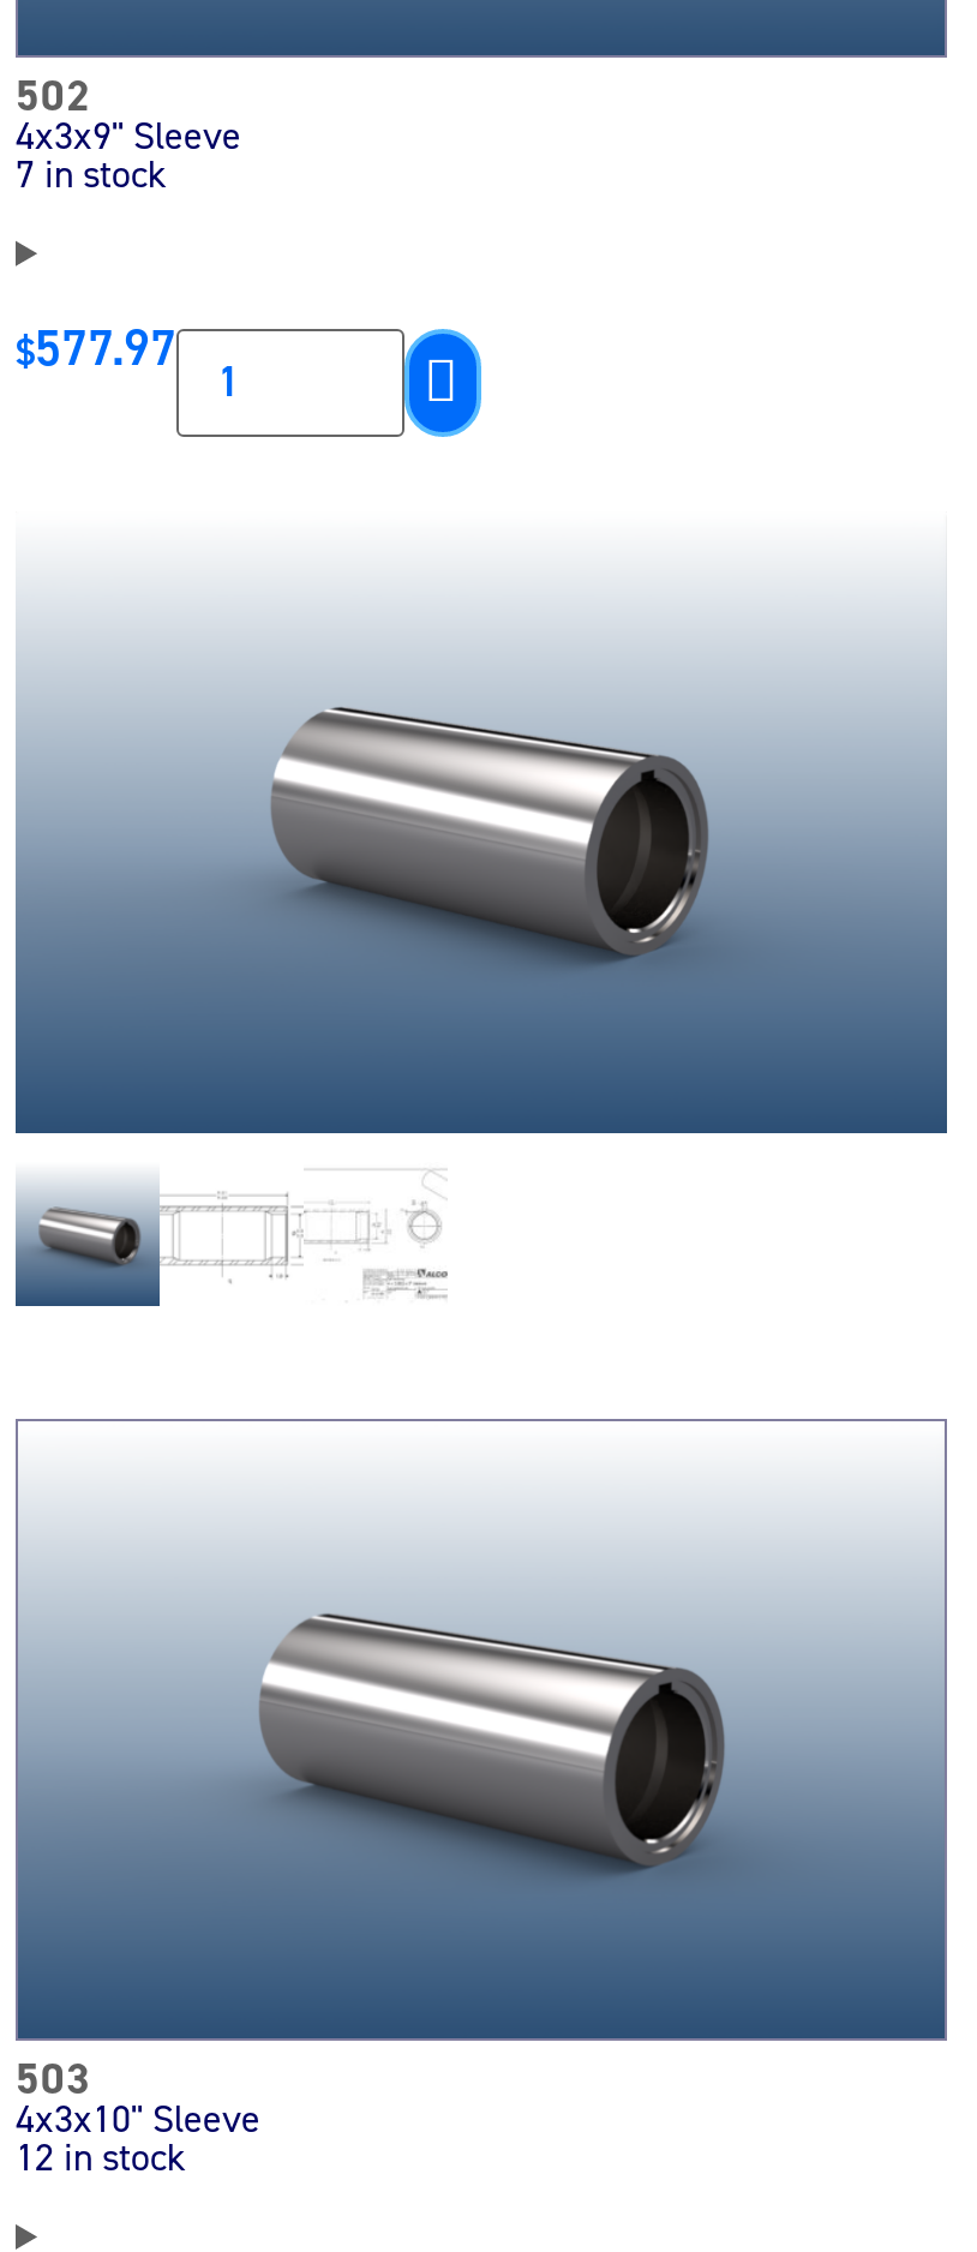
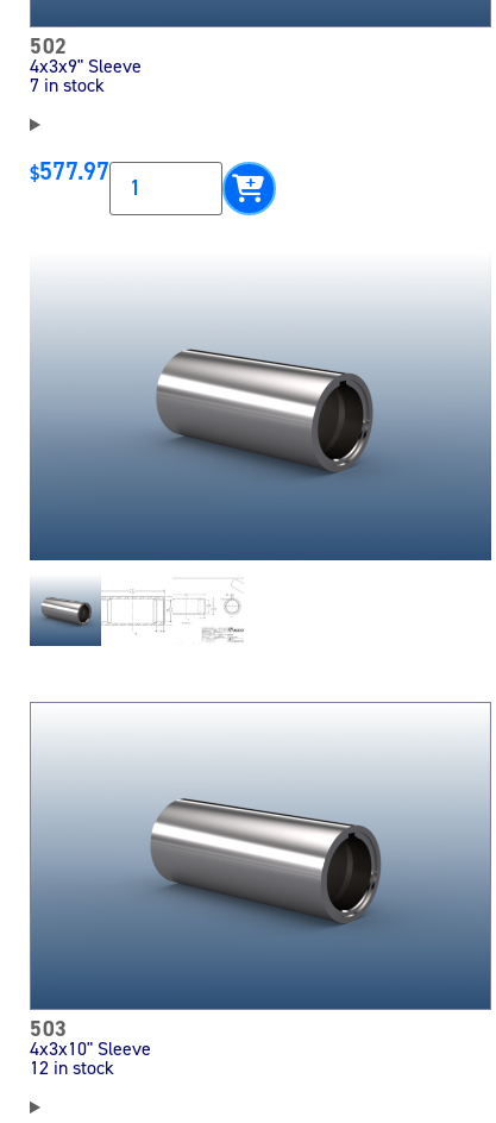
- [image]
+ [image]
